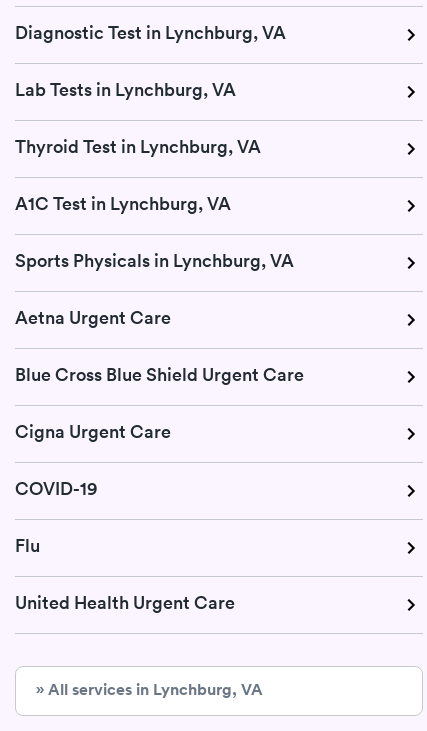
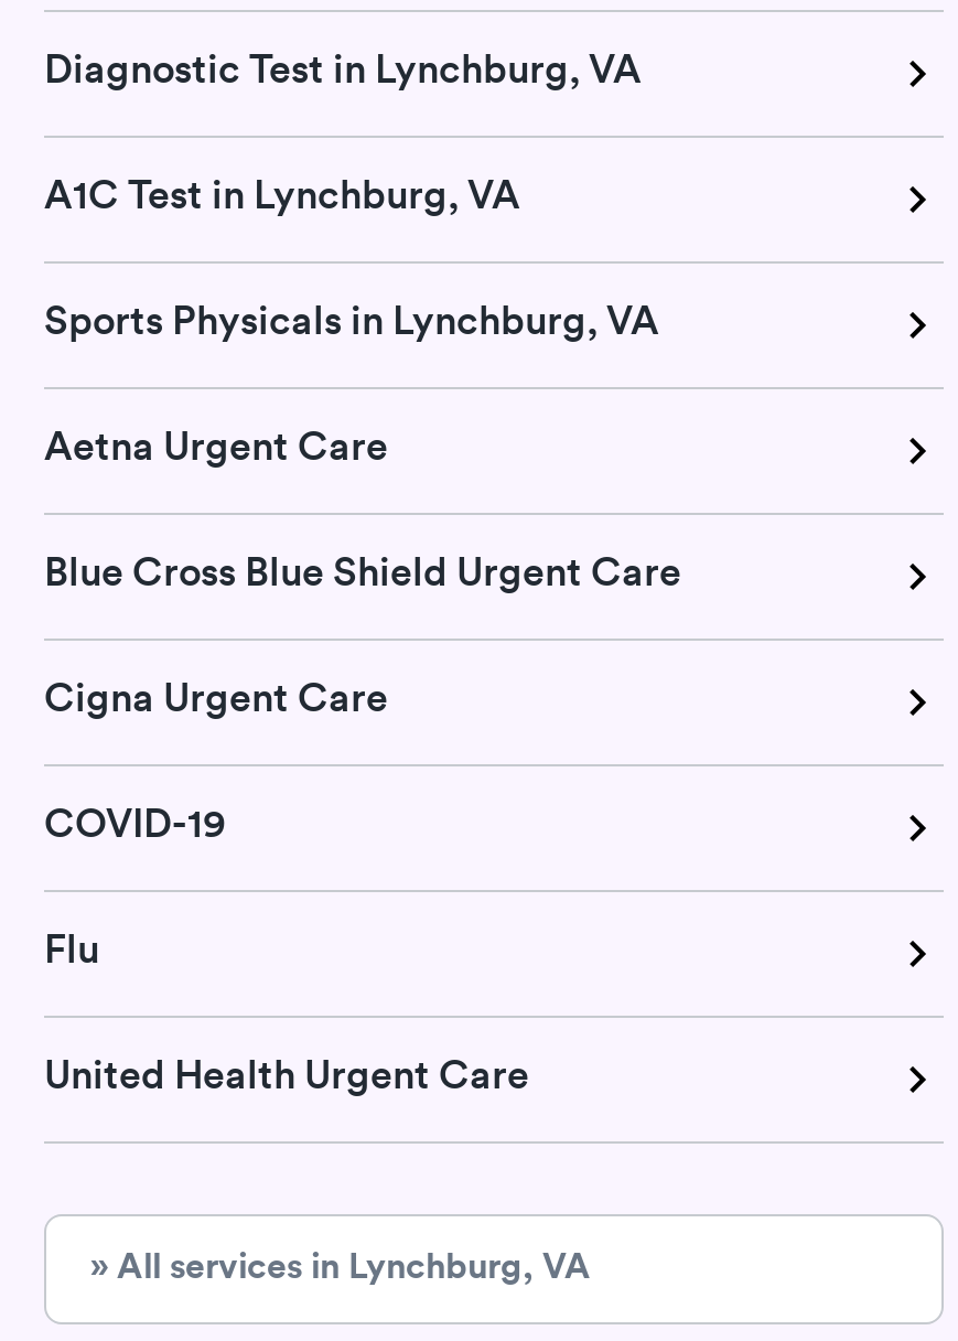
- Lab Tests in Lynchburg, VA
- Thyroid Test in Lynchburg, VA
